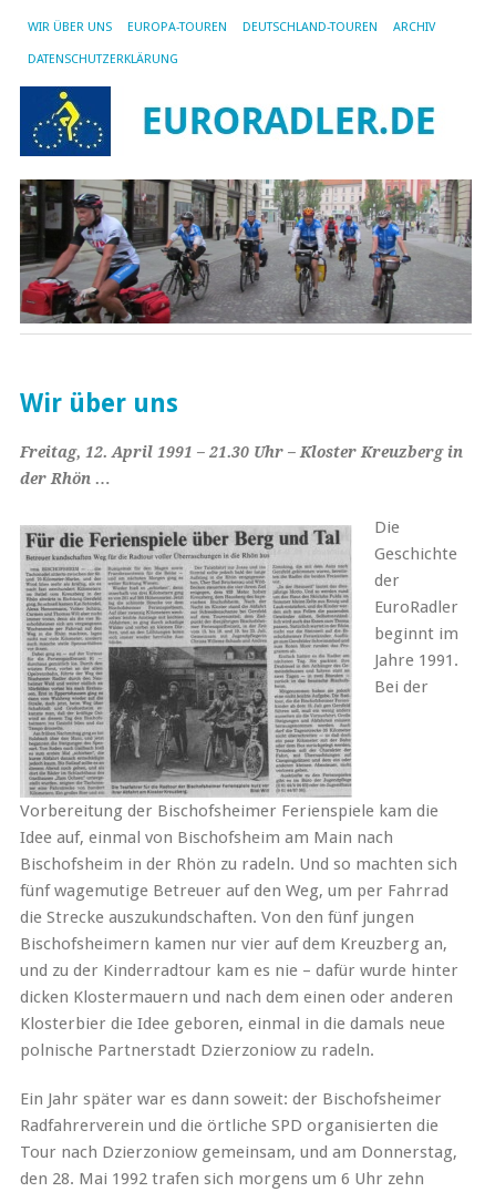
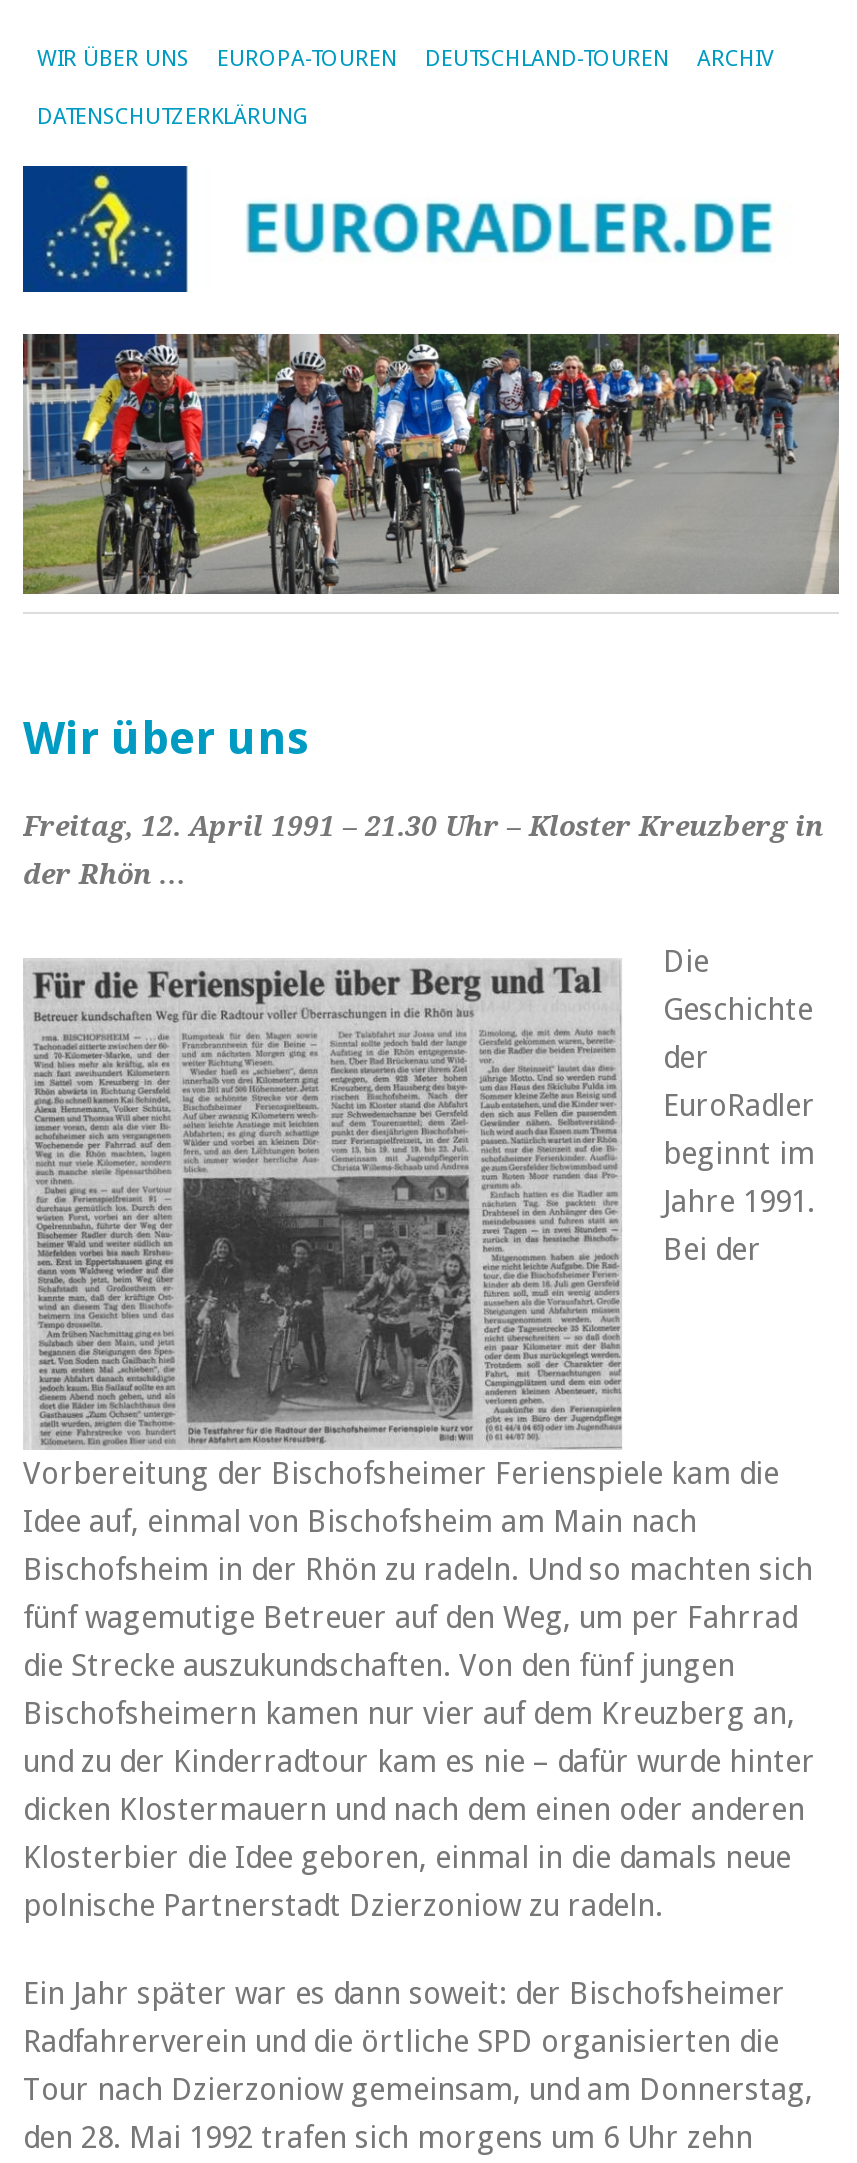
- [image]
+ [image]
